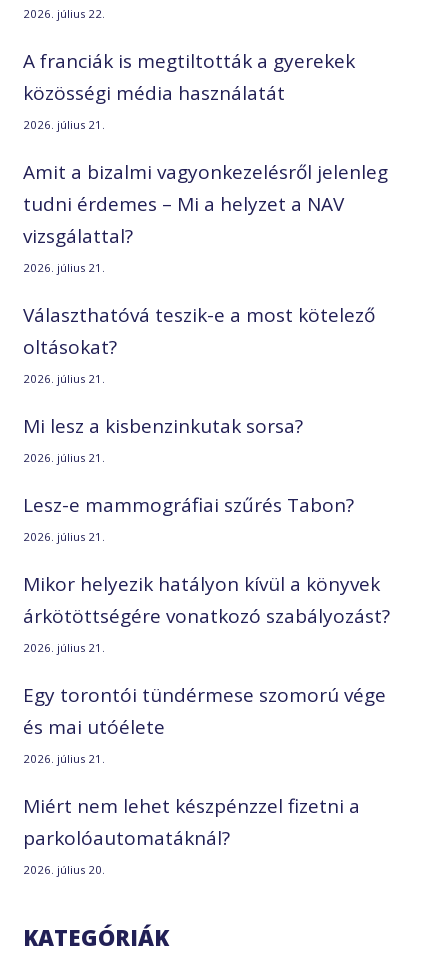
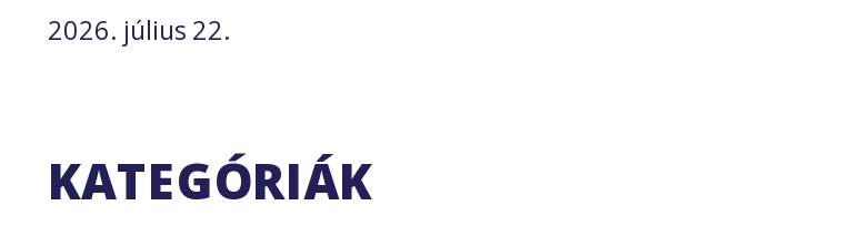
- A franciák is megtiltották a gyerekek
- közösségi média használatát
- 2026. július 21.
- Amit a bizalmi vagyonkezelésről jelenleg
- tudni érdemes – Mi a helyzet a NAV
- vizsgálattal?
- 2026. július 21.
- Választhatóvá teszik-e a most kötelező
- oltásokat?
- 2026. július 21.
- Mi lesz a kisbenzinkutak sorsa?
- 2026. július 21.
- Lesz-e mammográfiai szűrés Tabon?
- 2026. július 21.
- Mikor helyezik hatályon kívül a könyvek
- árkötöttségére vonatkozó szabályozást?
- 2026. július 21.
- Egy torontói tündérmese szomorú vége
- és mai utóélete
- 2026. július 21.
- Miért nem lehet készpénzzel fizetni a
- parkolóautomatáknál?
- 2026. július 20.
